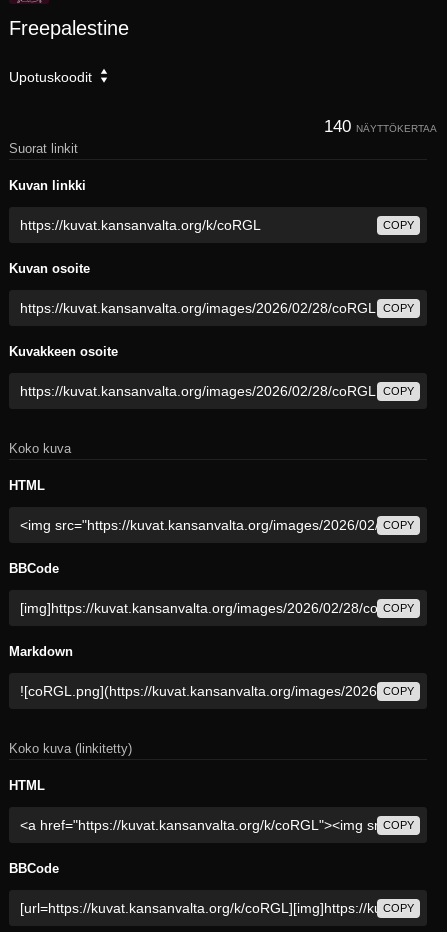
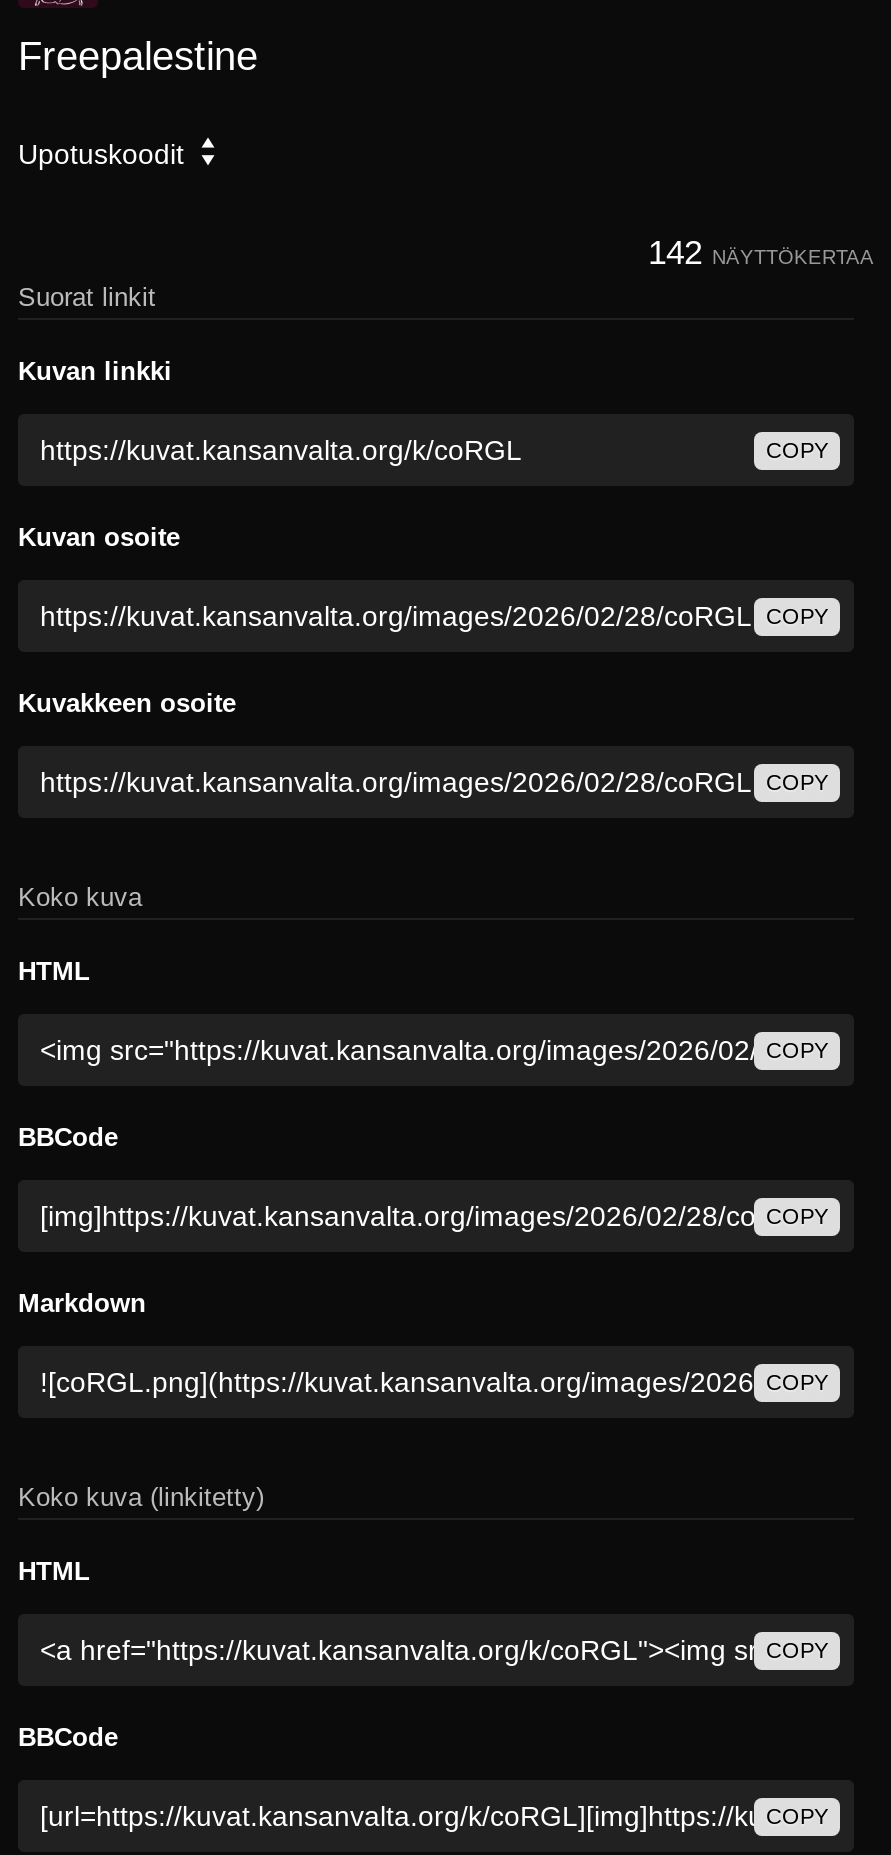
- 140 NÄYTTÖKERTAA
+ 142 NÄYTTÖKERTAA
